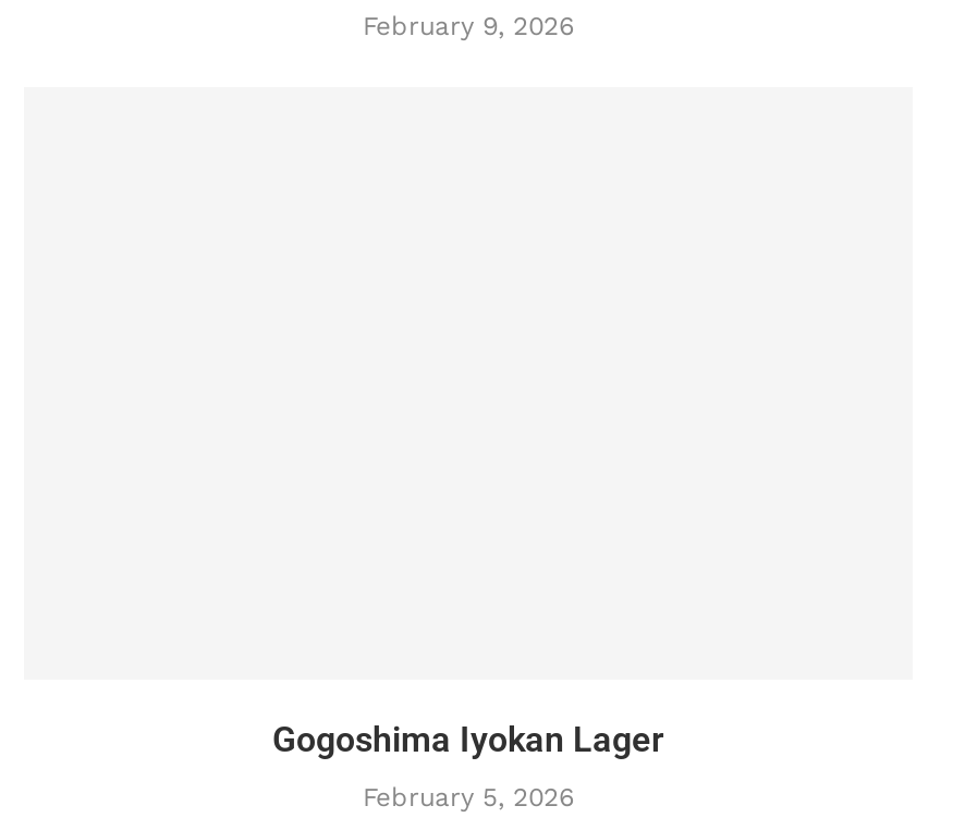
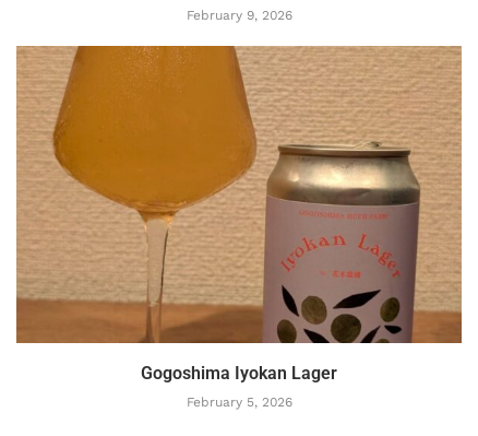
+ [image]
